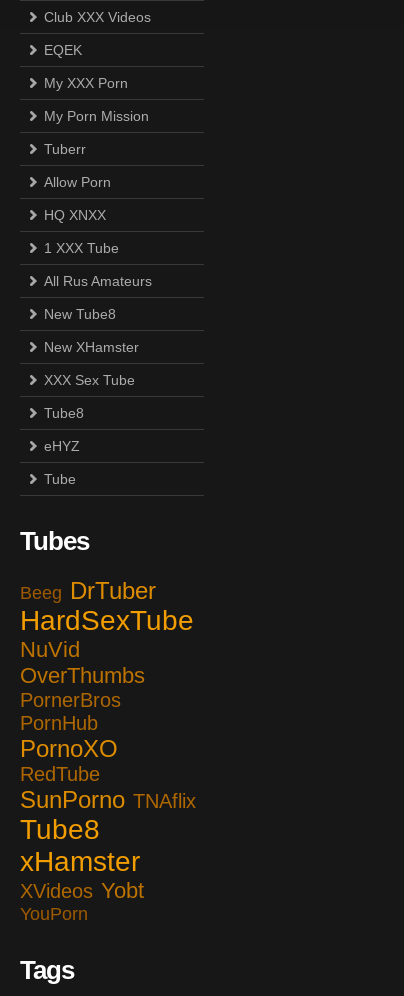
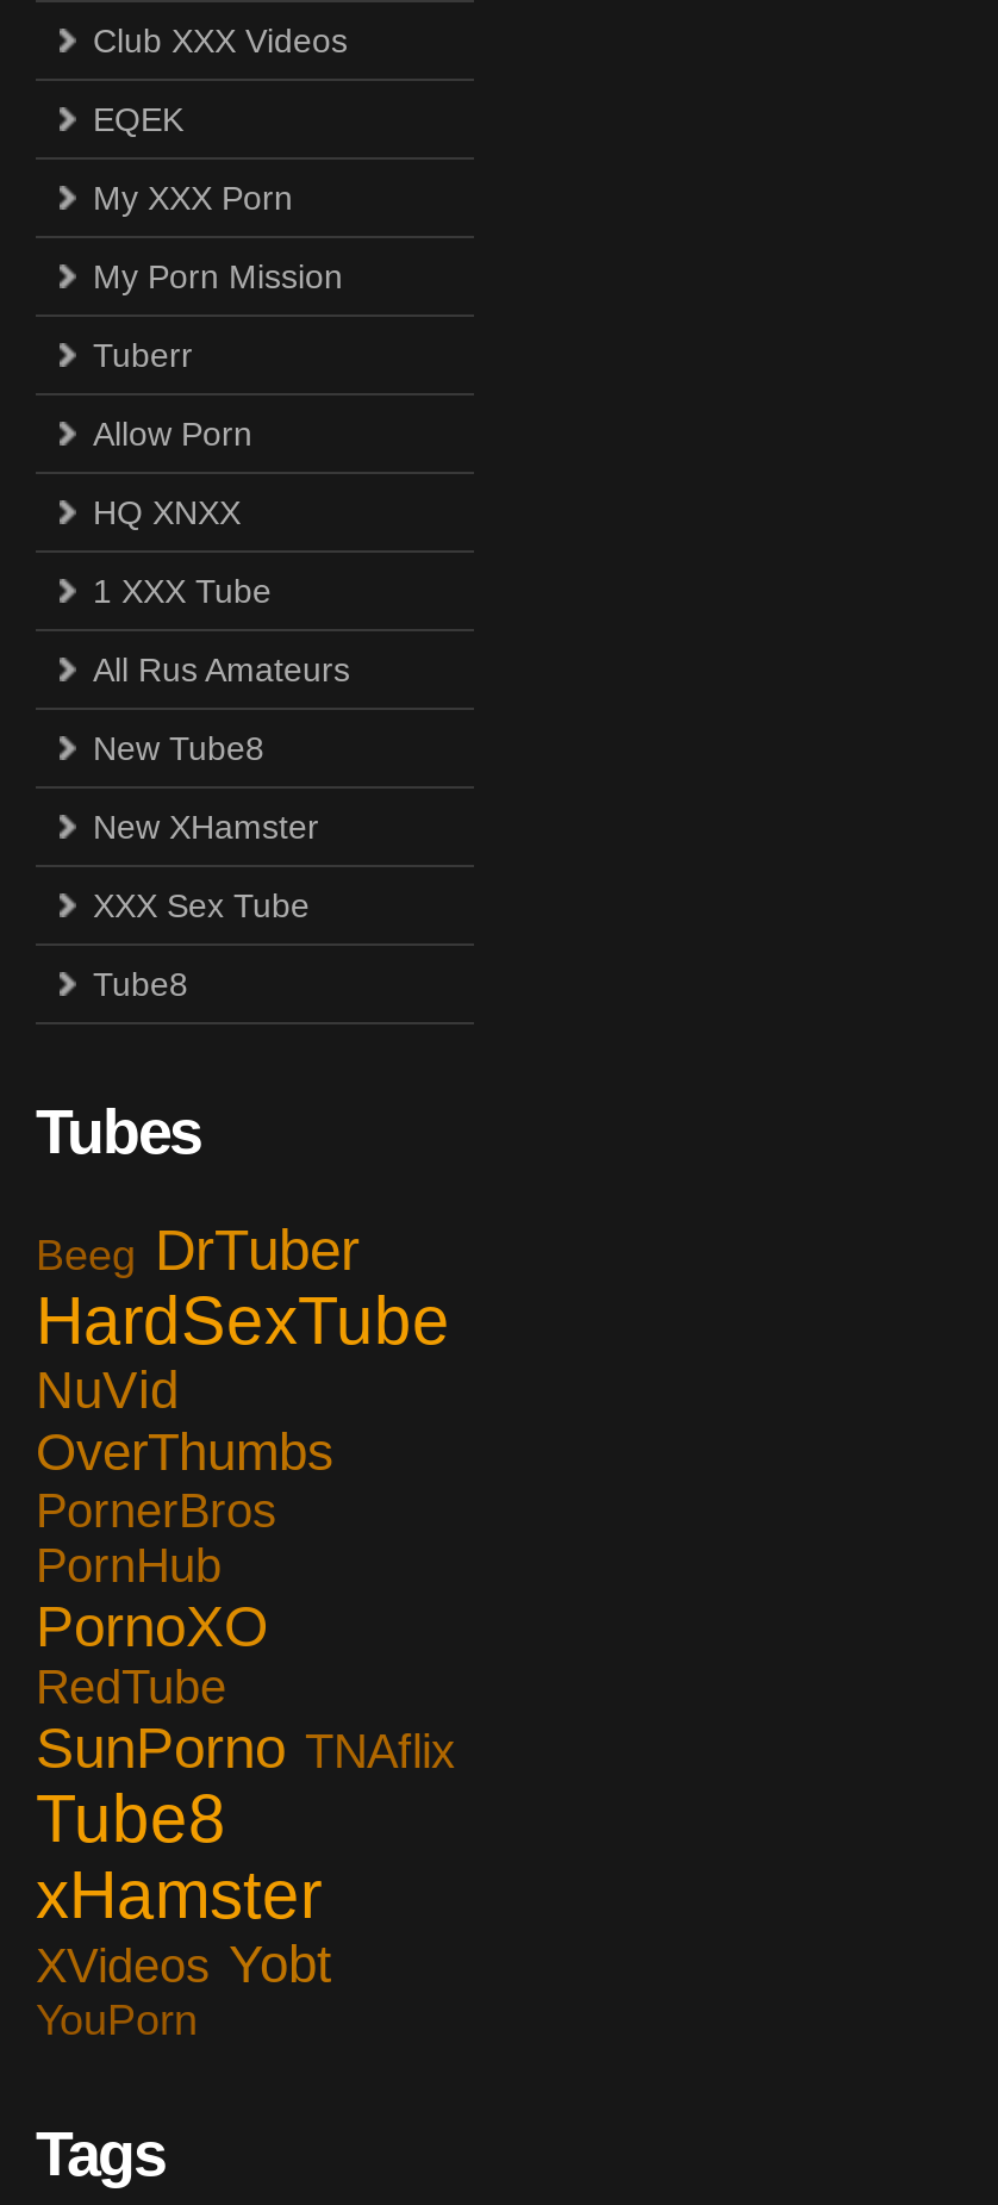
- eHYZ
- Tube
